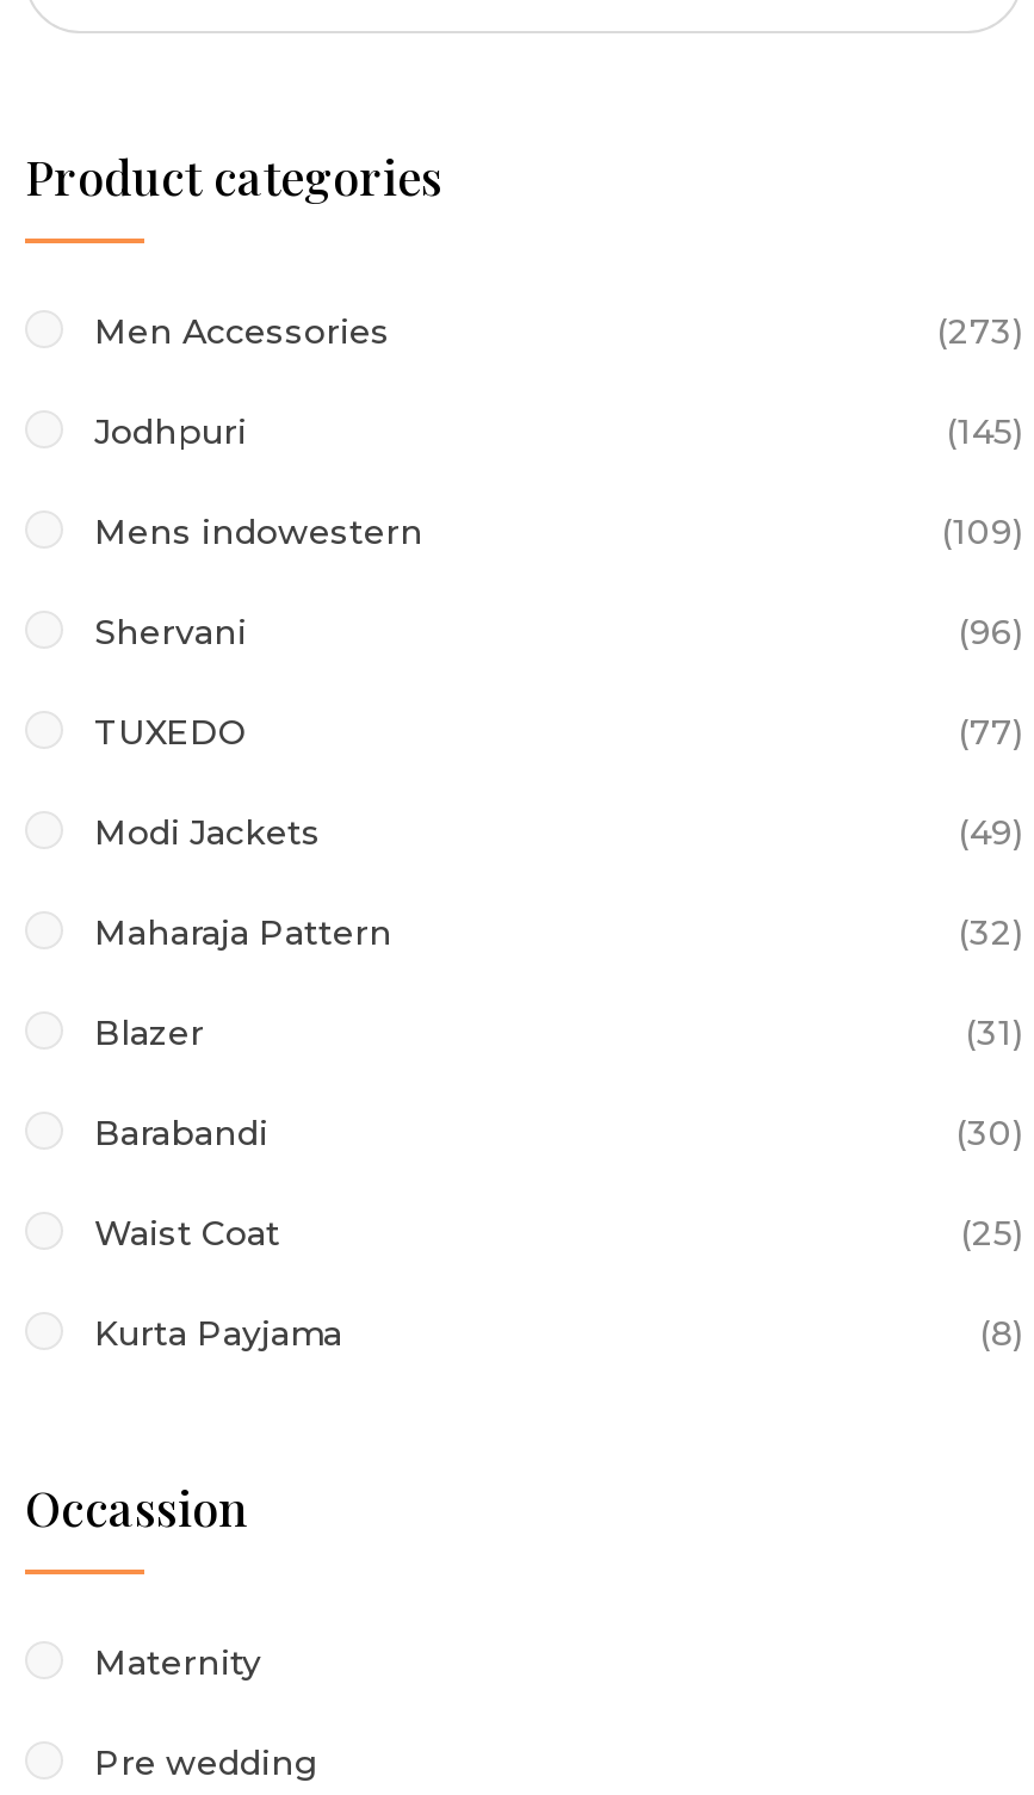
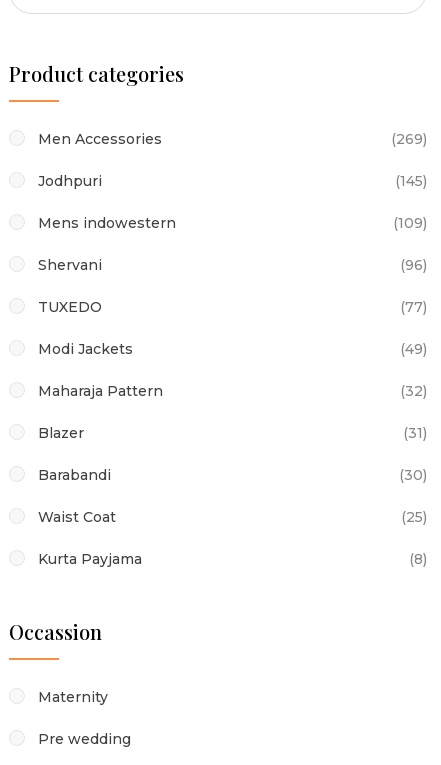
- (273)
+ (269)
